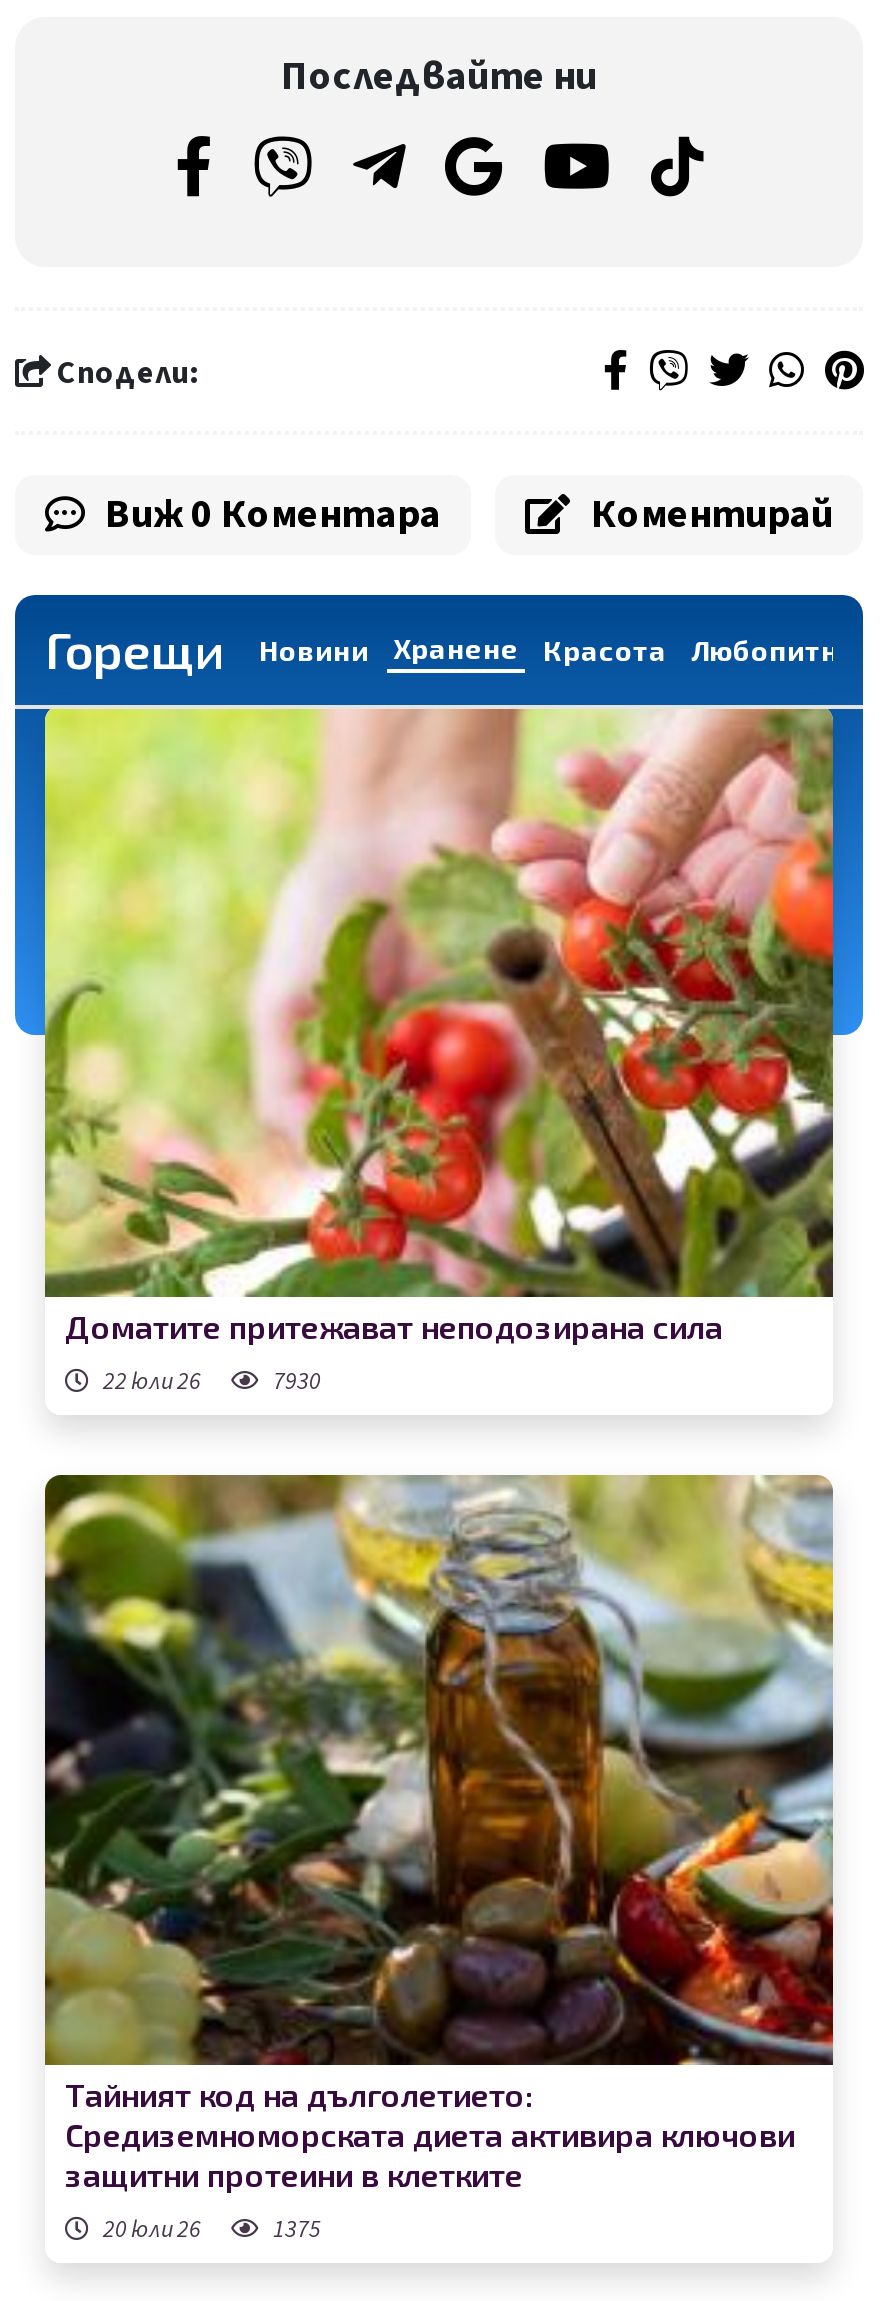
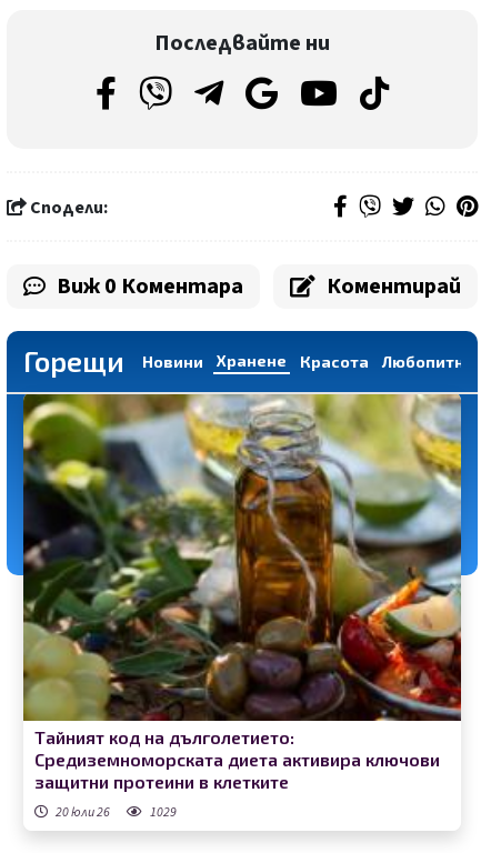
- [image]
- Доматите притежават неподозирана сила
- 22 юли 26
- 7930

- 20 юли 26 1375
+ 20 юли 26 1029
